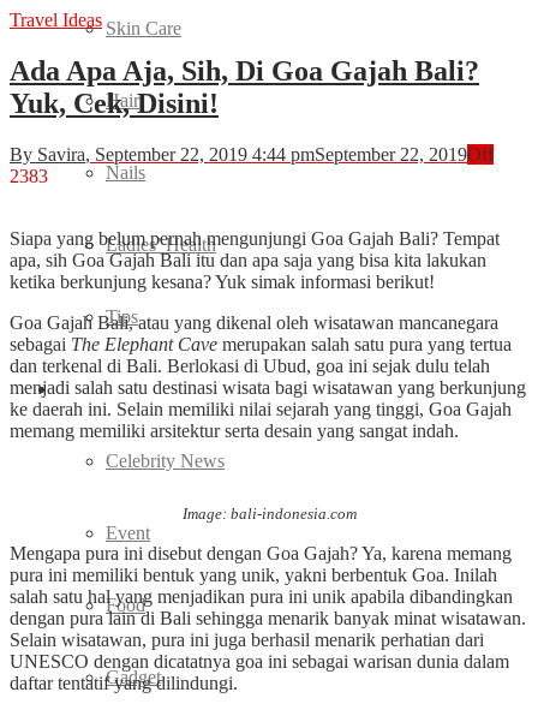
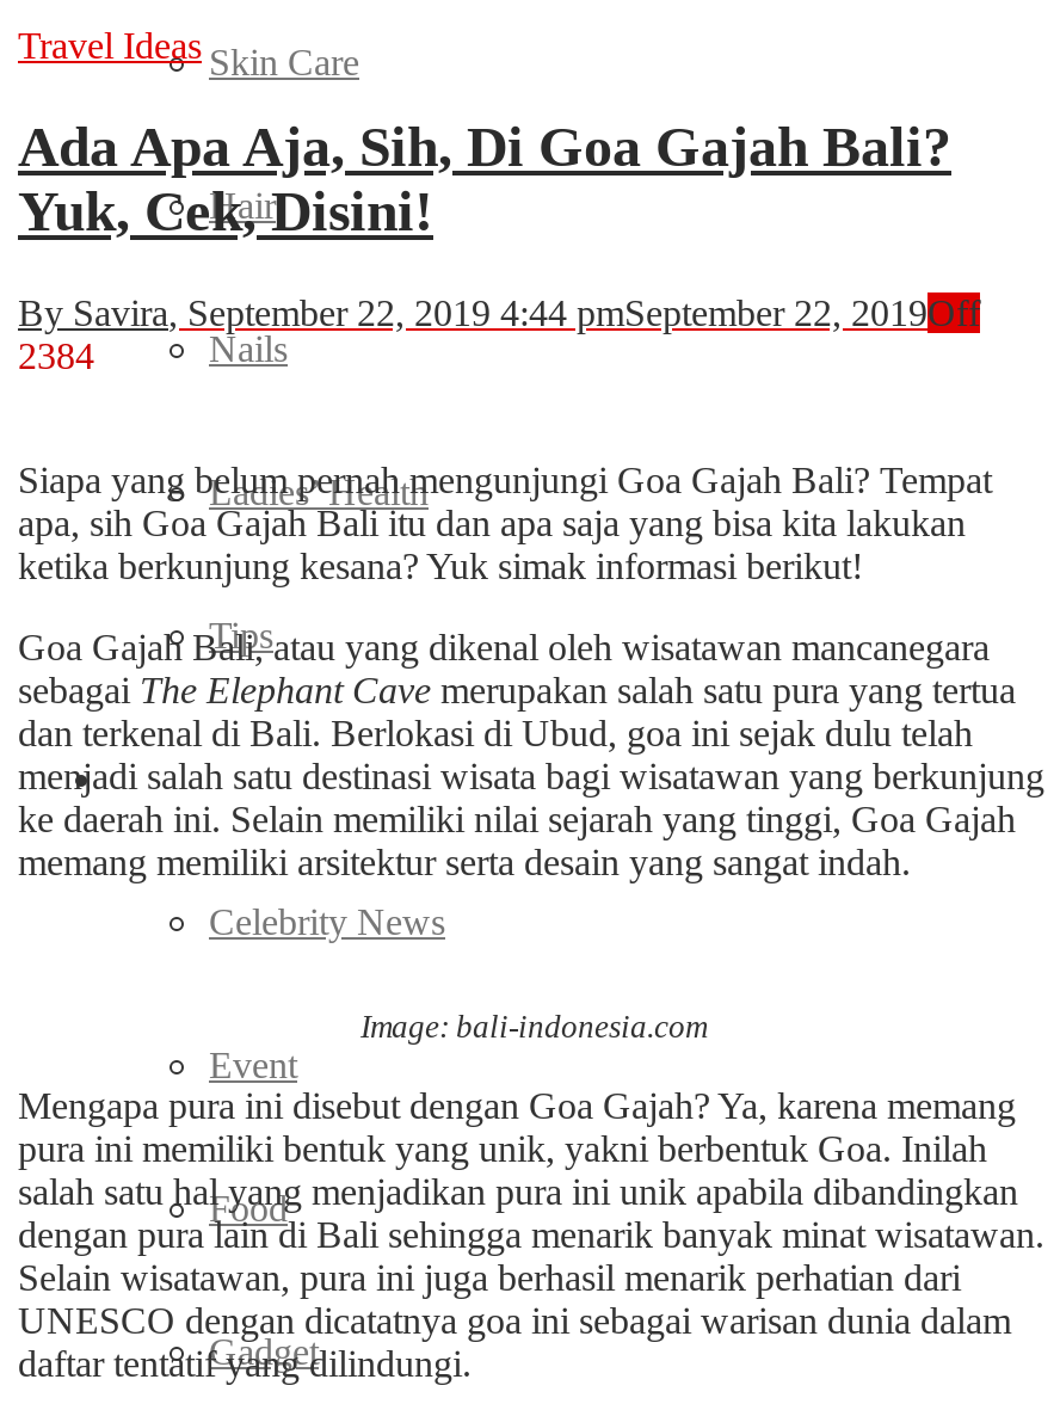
- 2383
+ 2384
